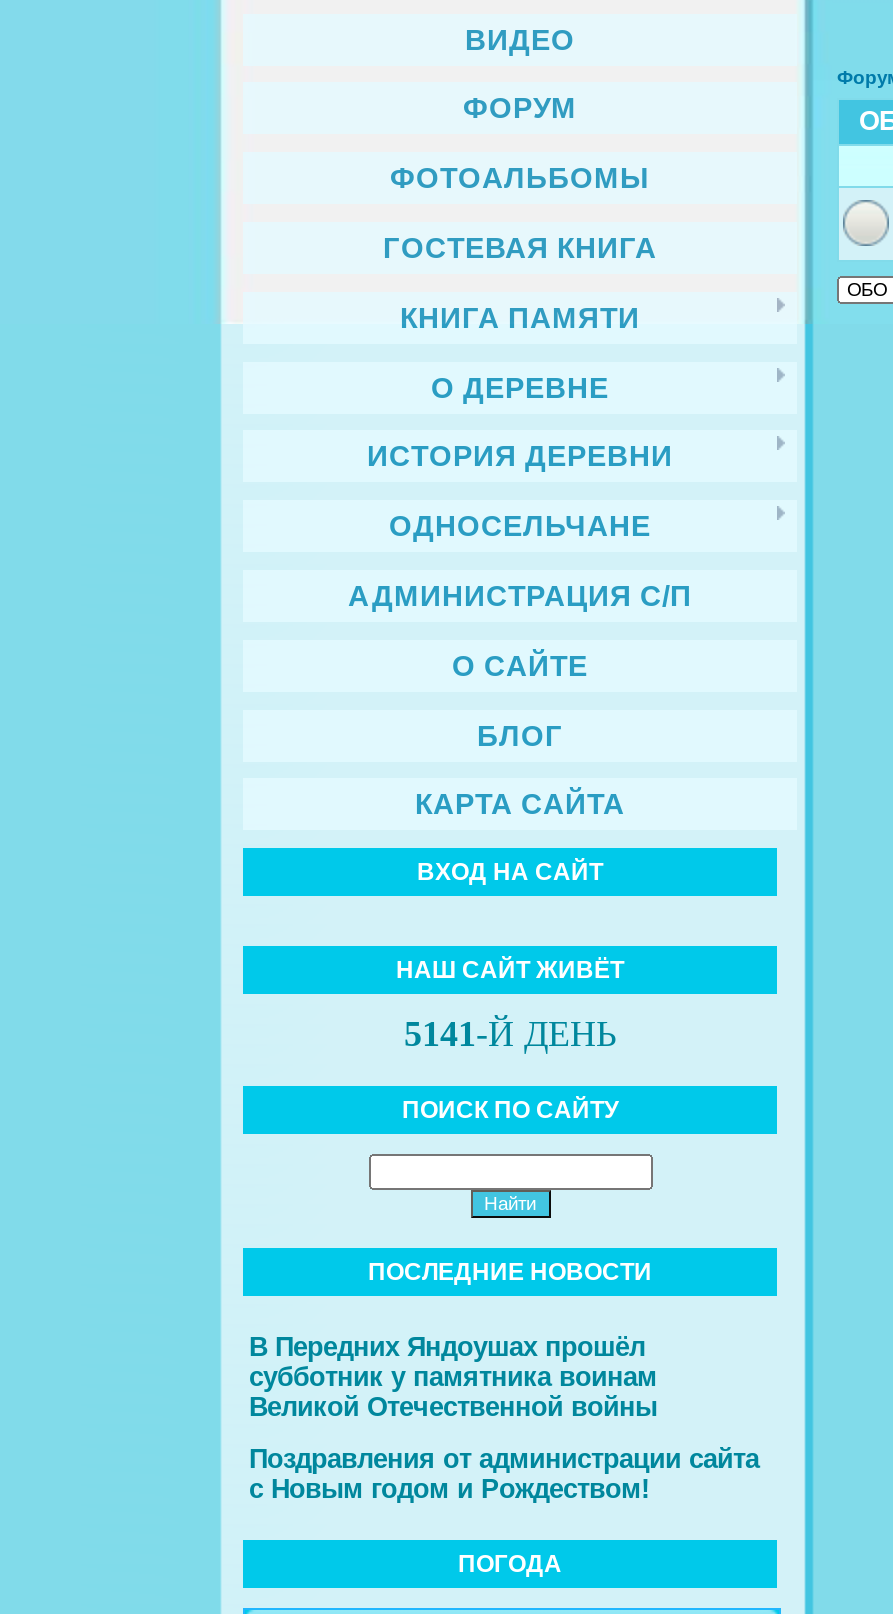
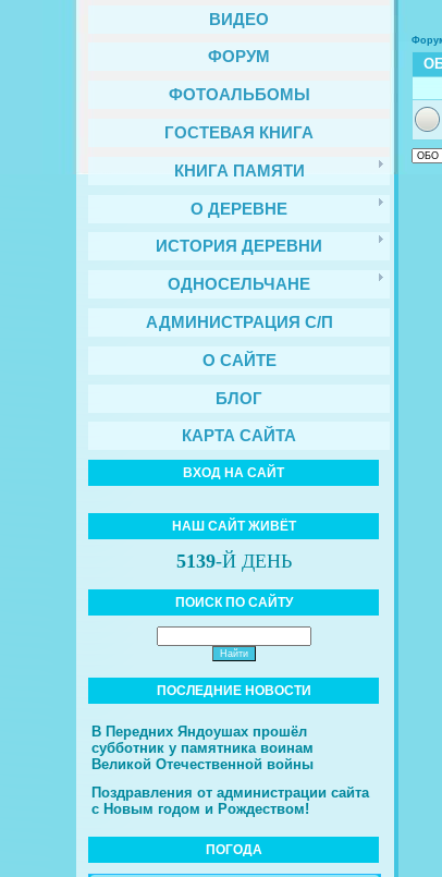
- 5141-Й ДЕНЬ
+ 5139-Й ДЕНЬ
